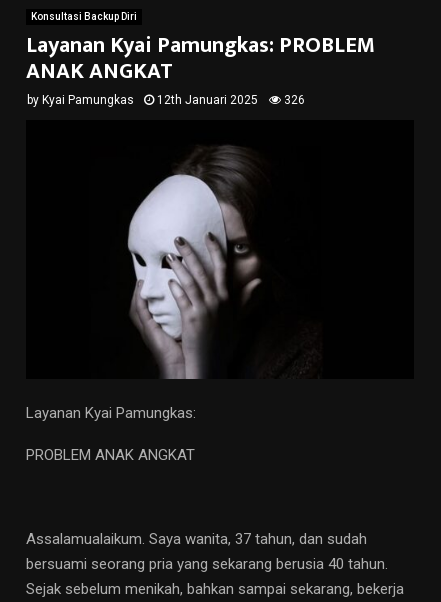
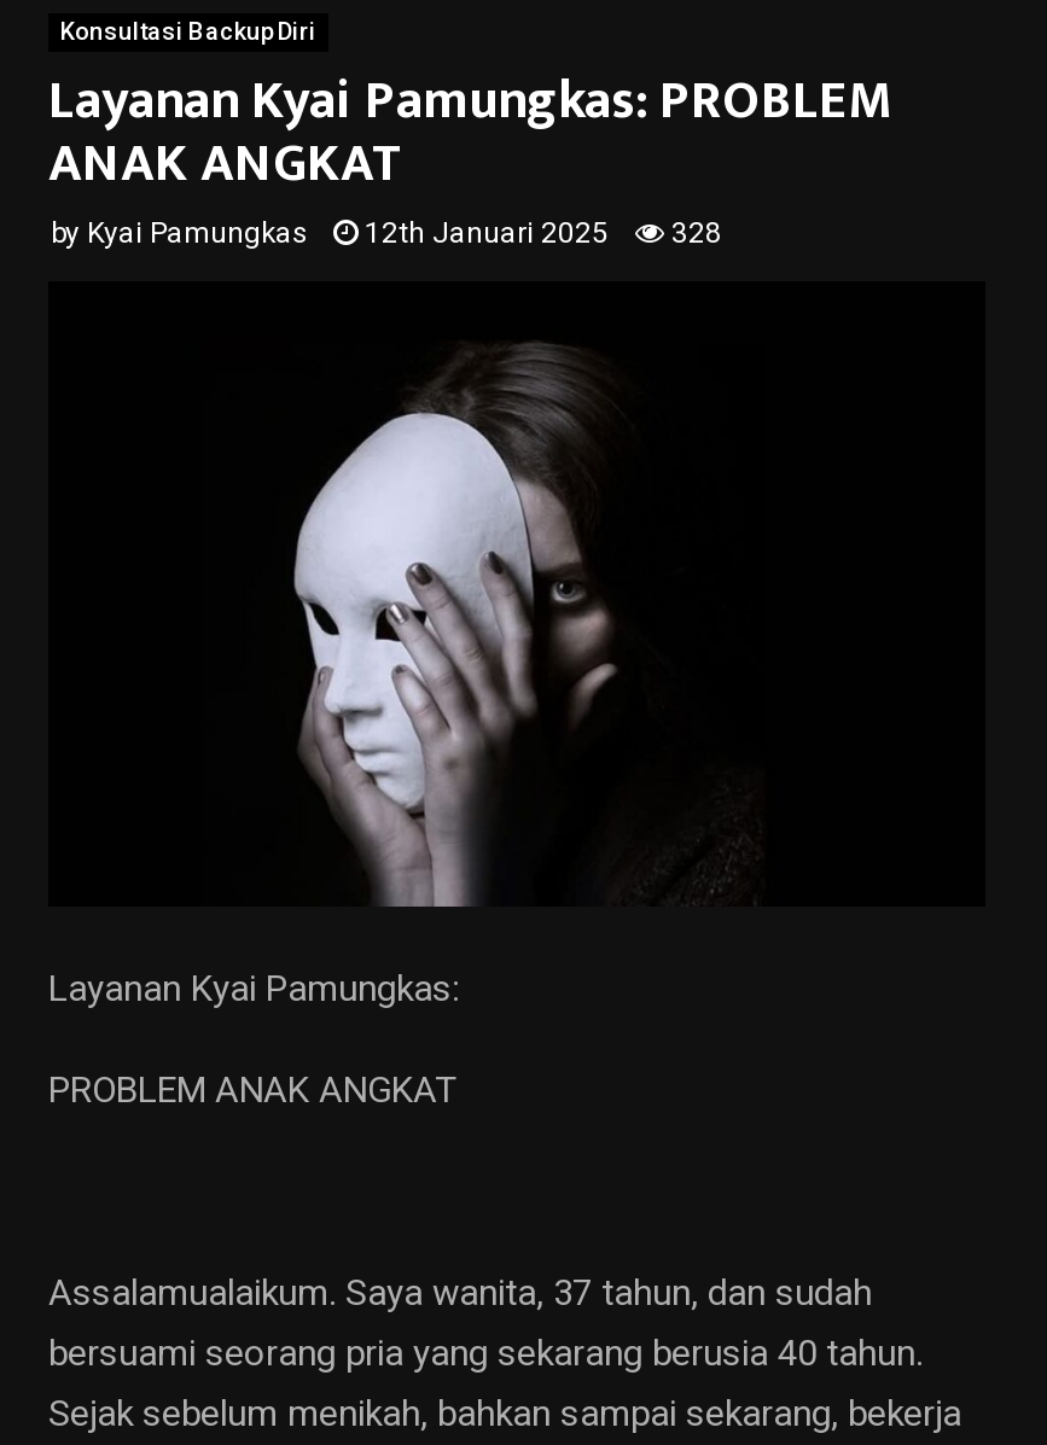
- by Kyai Pamungkas 12th Januari 2025 326
+ by Kyai Pamungkas 12th Januari 2025 328
